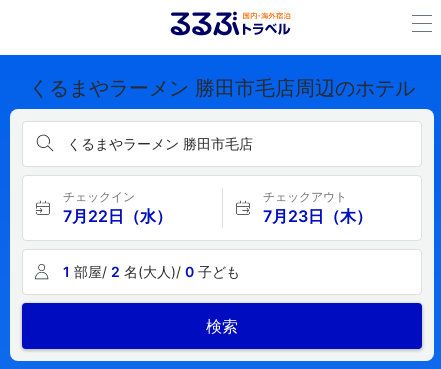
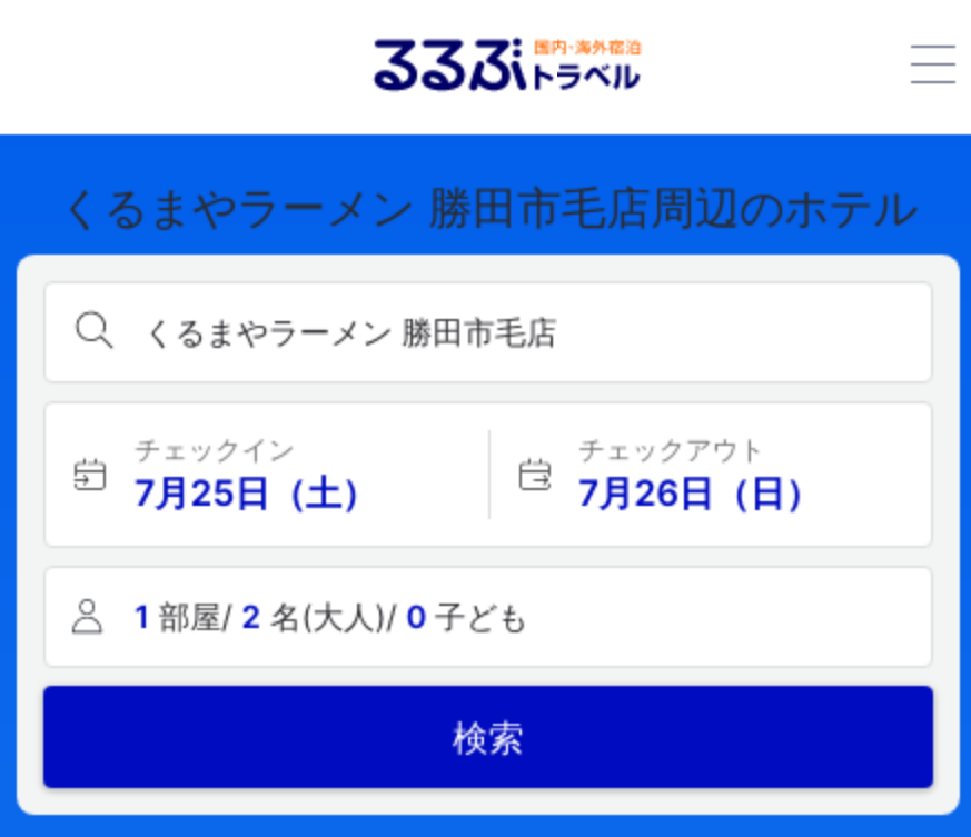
- 7月22日（水）
+ 7月25日（土）

- 7月23日（木）
+ 7月26日（日）
